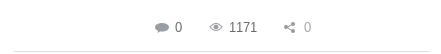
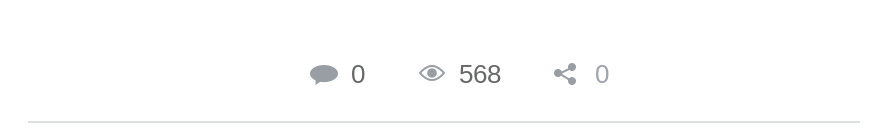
- 1171
+ 568
